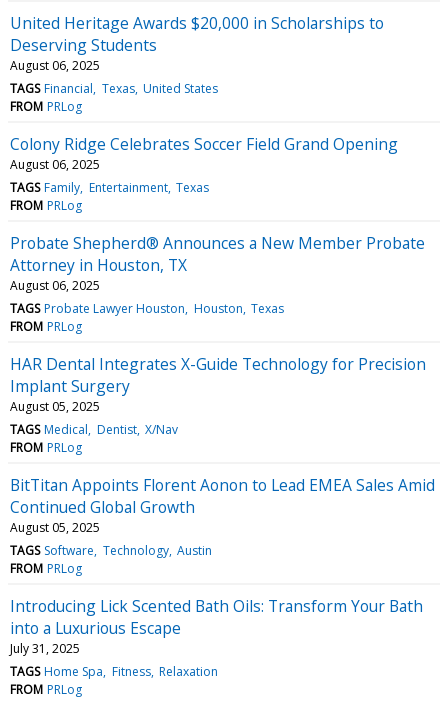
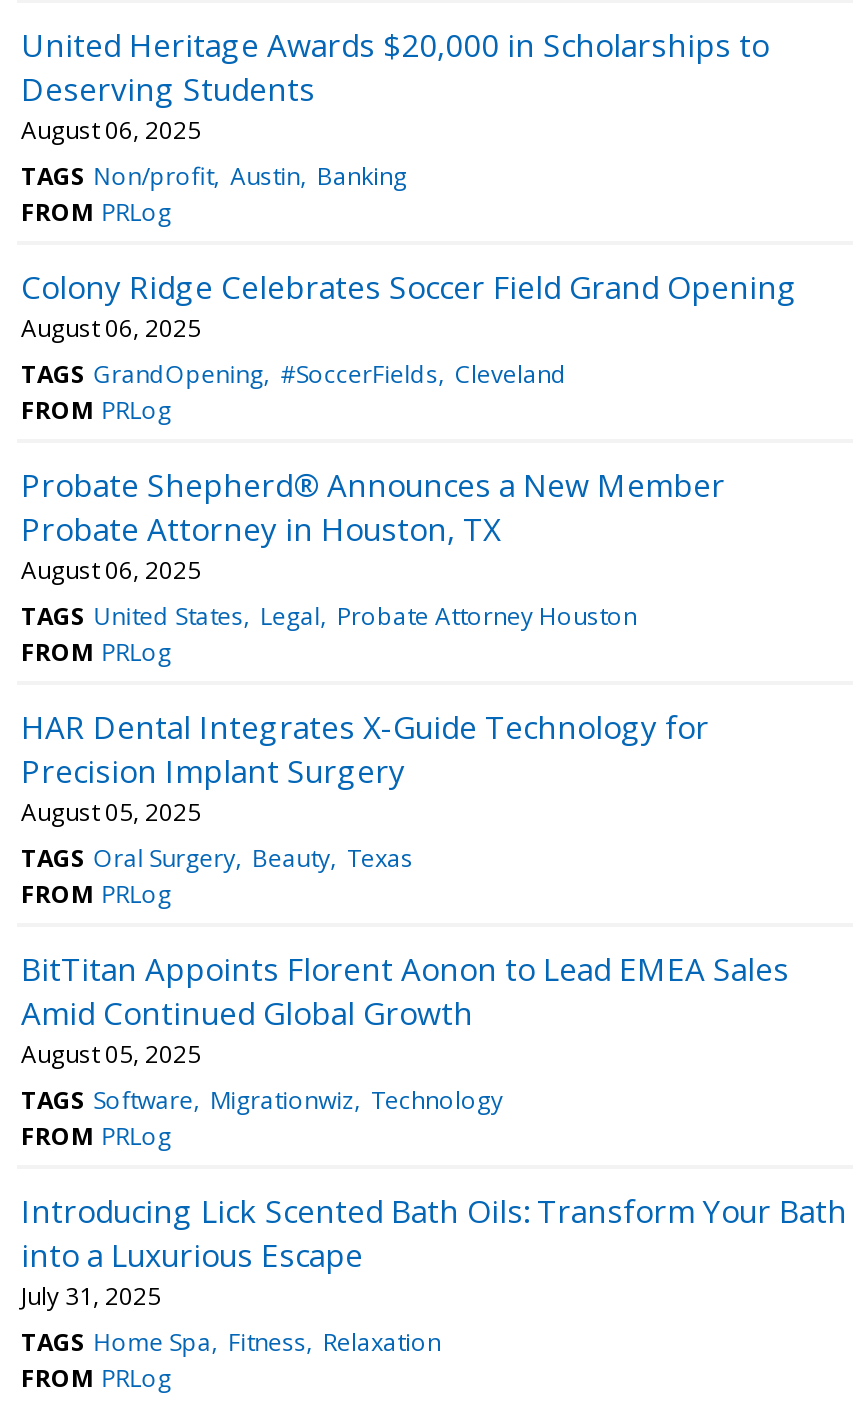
- TAGS Financial Texas United States
+ TAGS Non/profit Austin Banking

- TAGS Family Entertainment Texas
+ TAGS GrandOpening #SoccerFields Cleveland

- TAGS Probate Lawyer Houston Houston Texas
+ TAGS United States Legal Probate Attorney Houston

- TAGS Medical Dentist X/Nav
+ TAGS Oral Surgery Beauty Texas

- TAGS Software Technology Austin
+ TAGS Software Migrationwiz Technology
